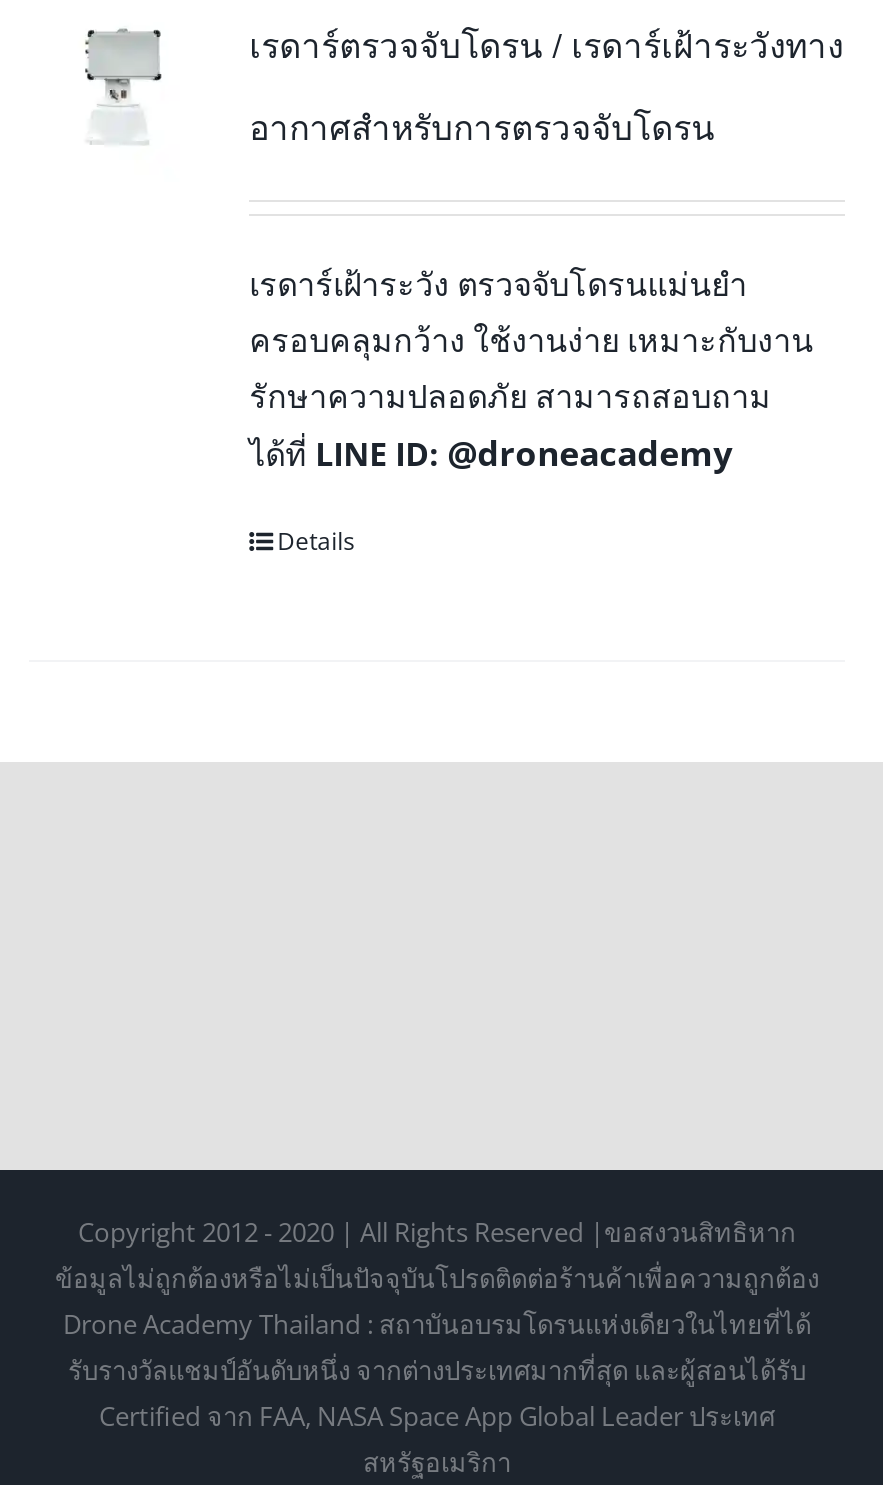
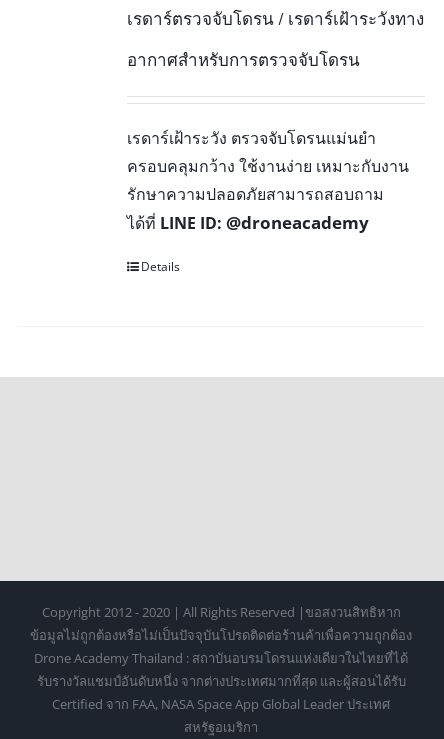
- [image]

- รักษาความปลอดภัย สามารถสอบถาม
+ รักษาความปลอดภัยสามารถสอบถาม
